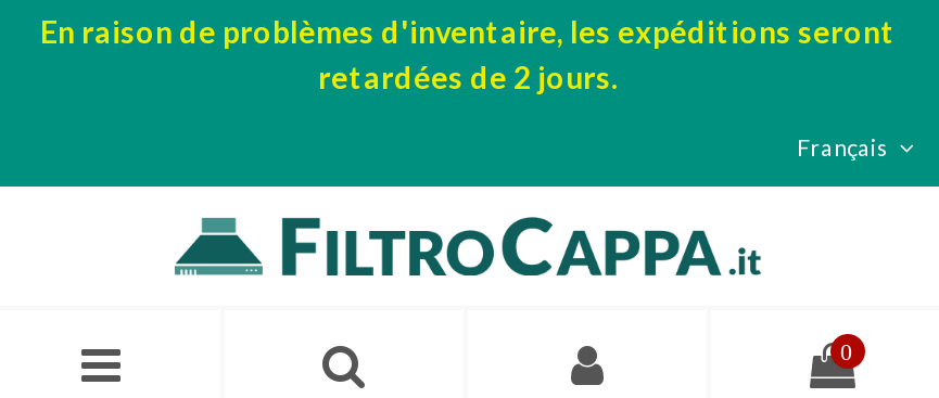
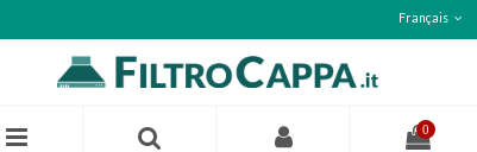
- En raison de problèmes d'inventaire, les expéditions seront
- retardées de 2 jours.
